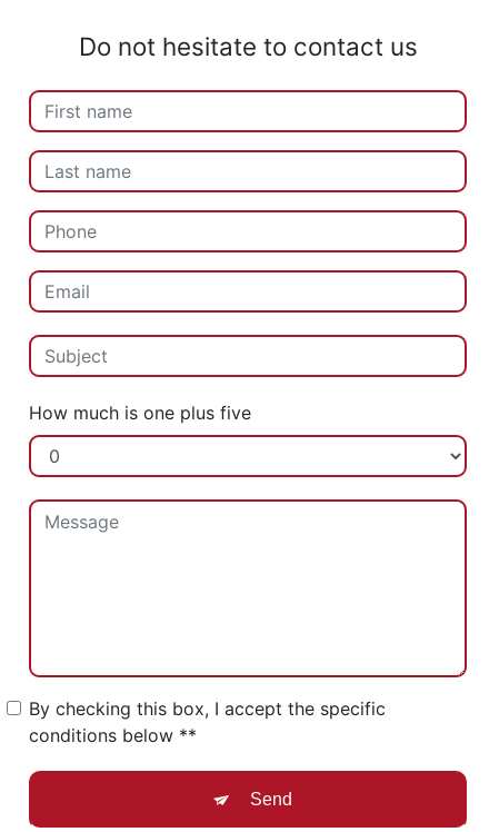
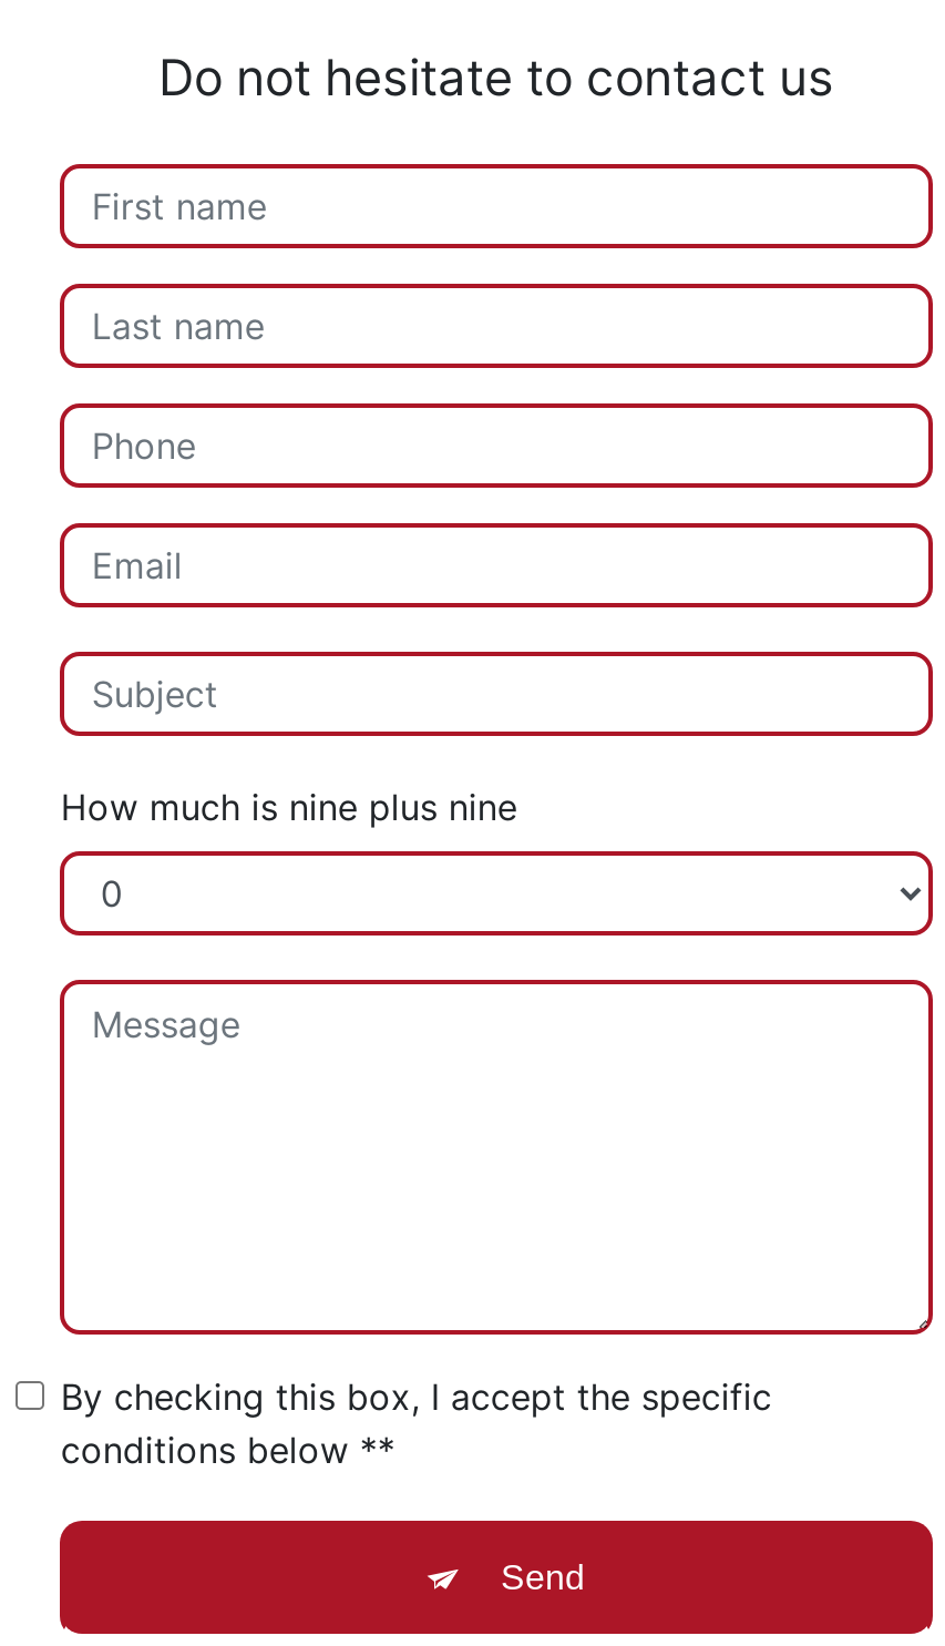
- How much is one plus five
+ How much is nine plus nine
